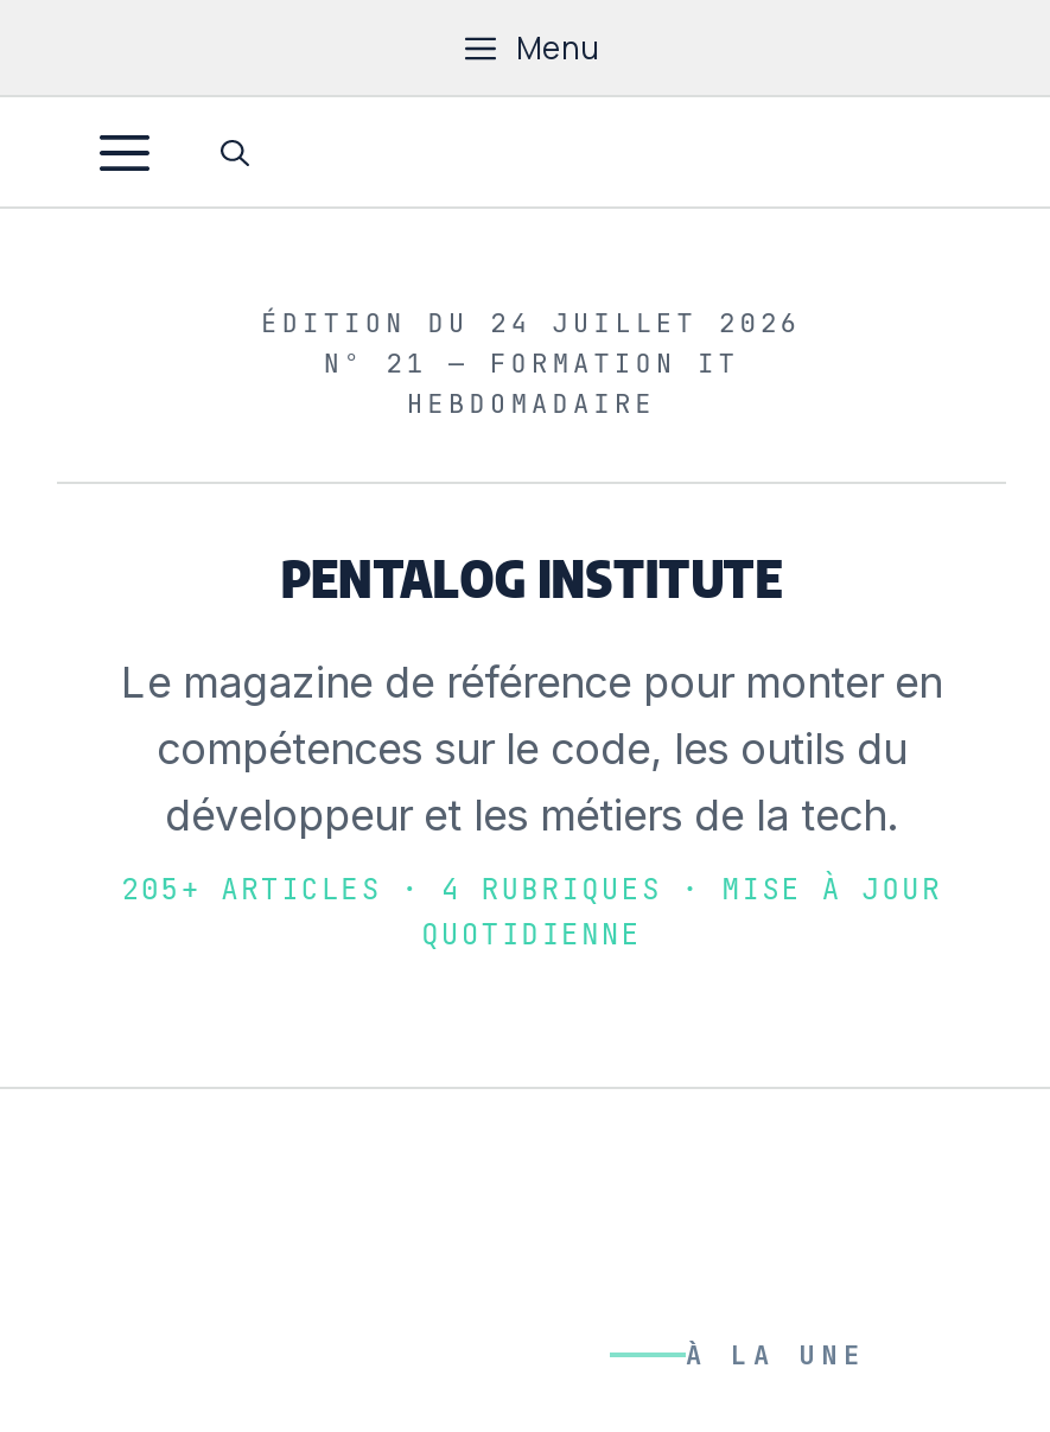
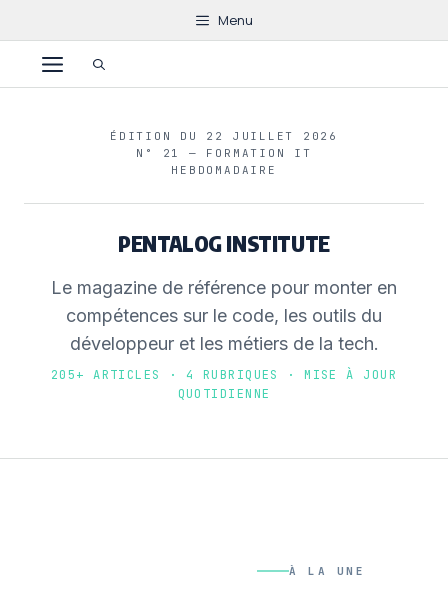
- ÉDITION DU 24 JUILLET 2026
+ ÉDITION DU 22 JUILLET 2026
